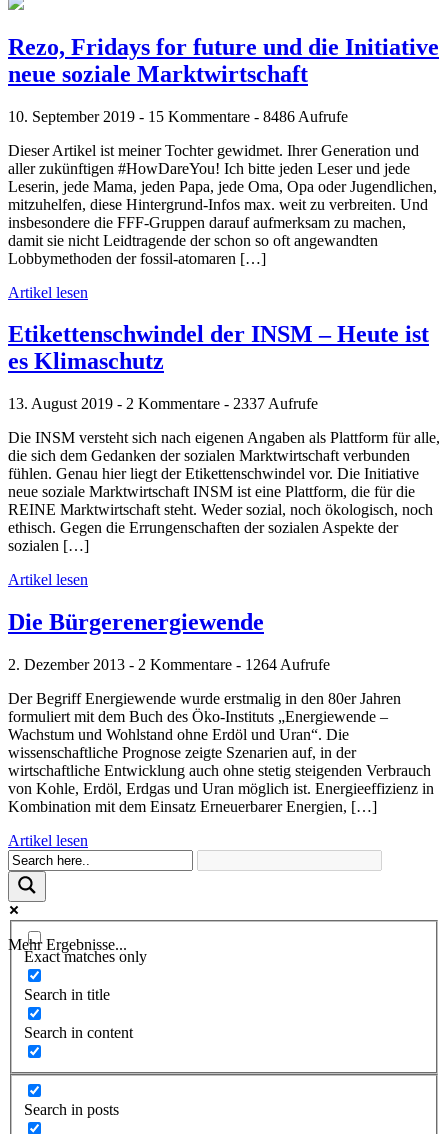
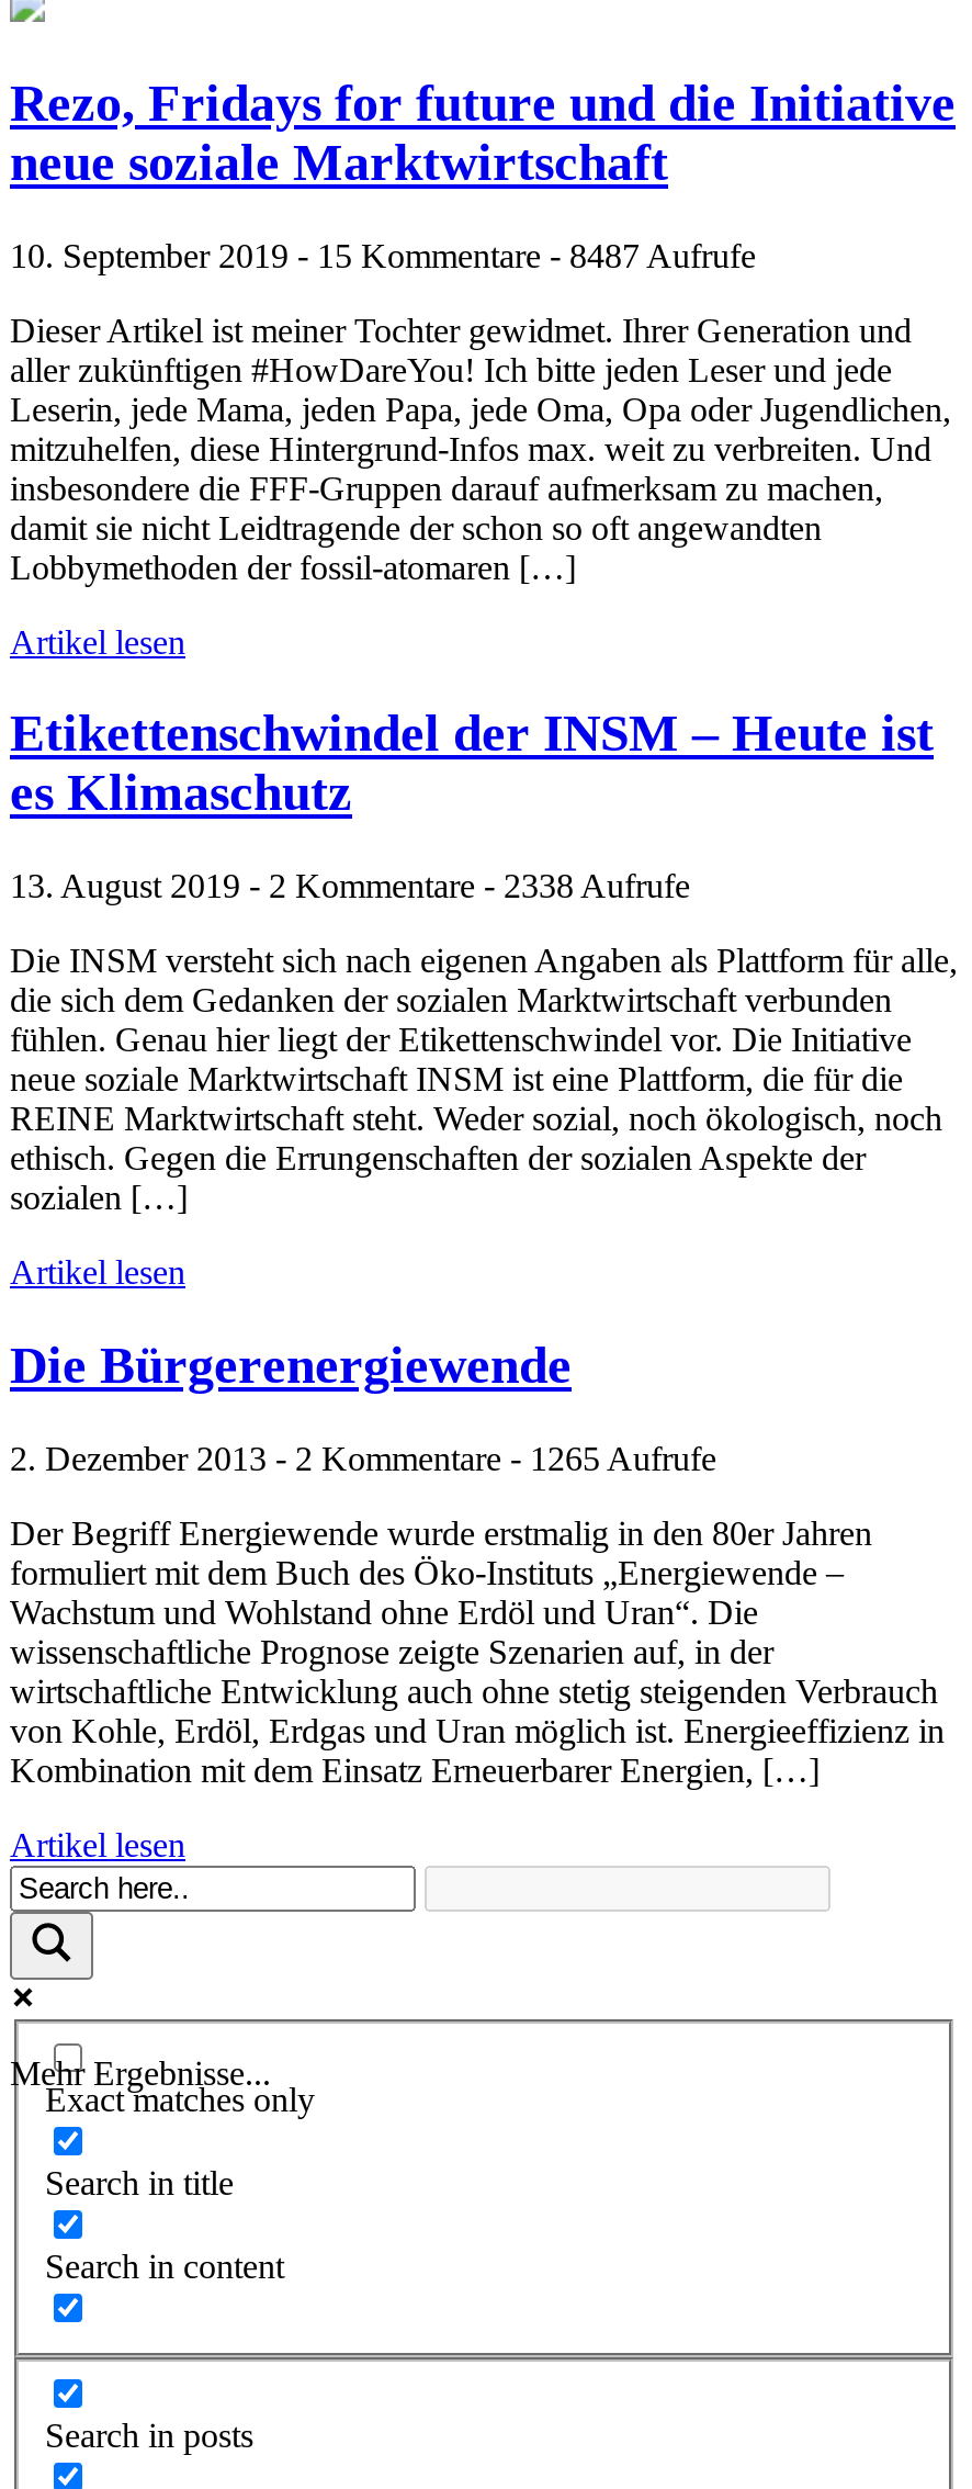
- 10. September 2019 - 15 Kommentare - 8486 Aufrufe
+ 10. September 2019 - 15 Kommentare - 8487 Aufrufe

- 13. August 2019 - 2 Kommentare - 2337 Aufrufe
+ 13. August 2019 - 2 Kommentare - 2338 Aufrufe

- 2. Dezember 2013 - 2 Kommentare - 1264 Aufrufe
+ 2. Dezember 2013 - 2 Kommentare - 1265 Aufrufe
